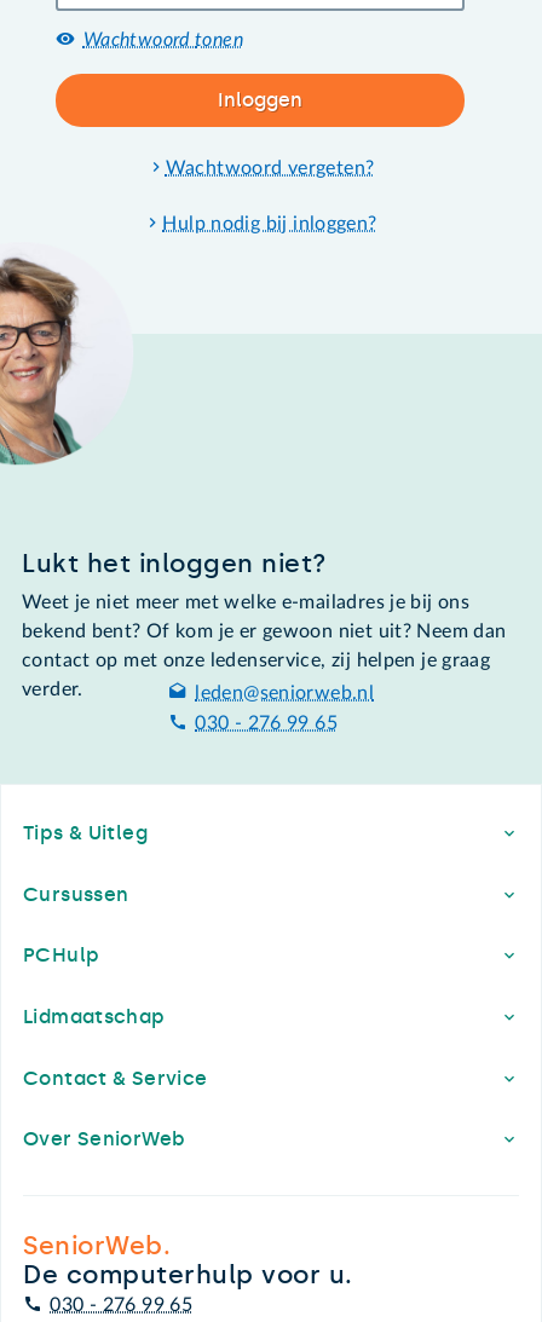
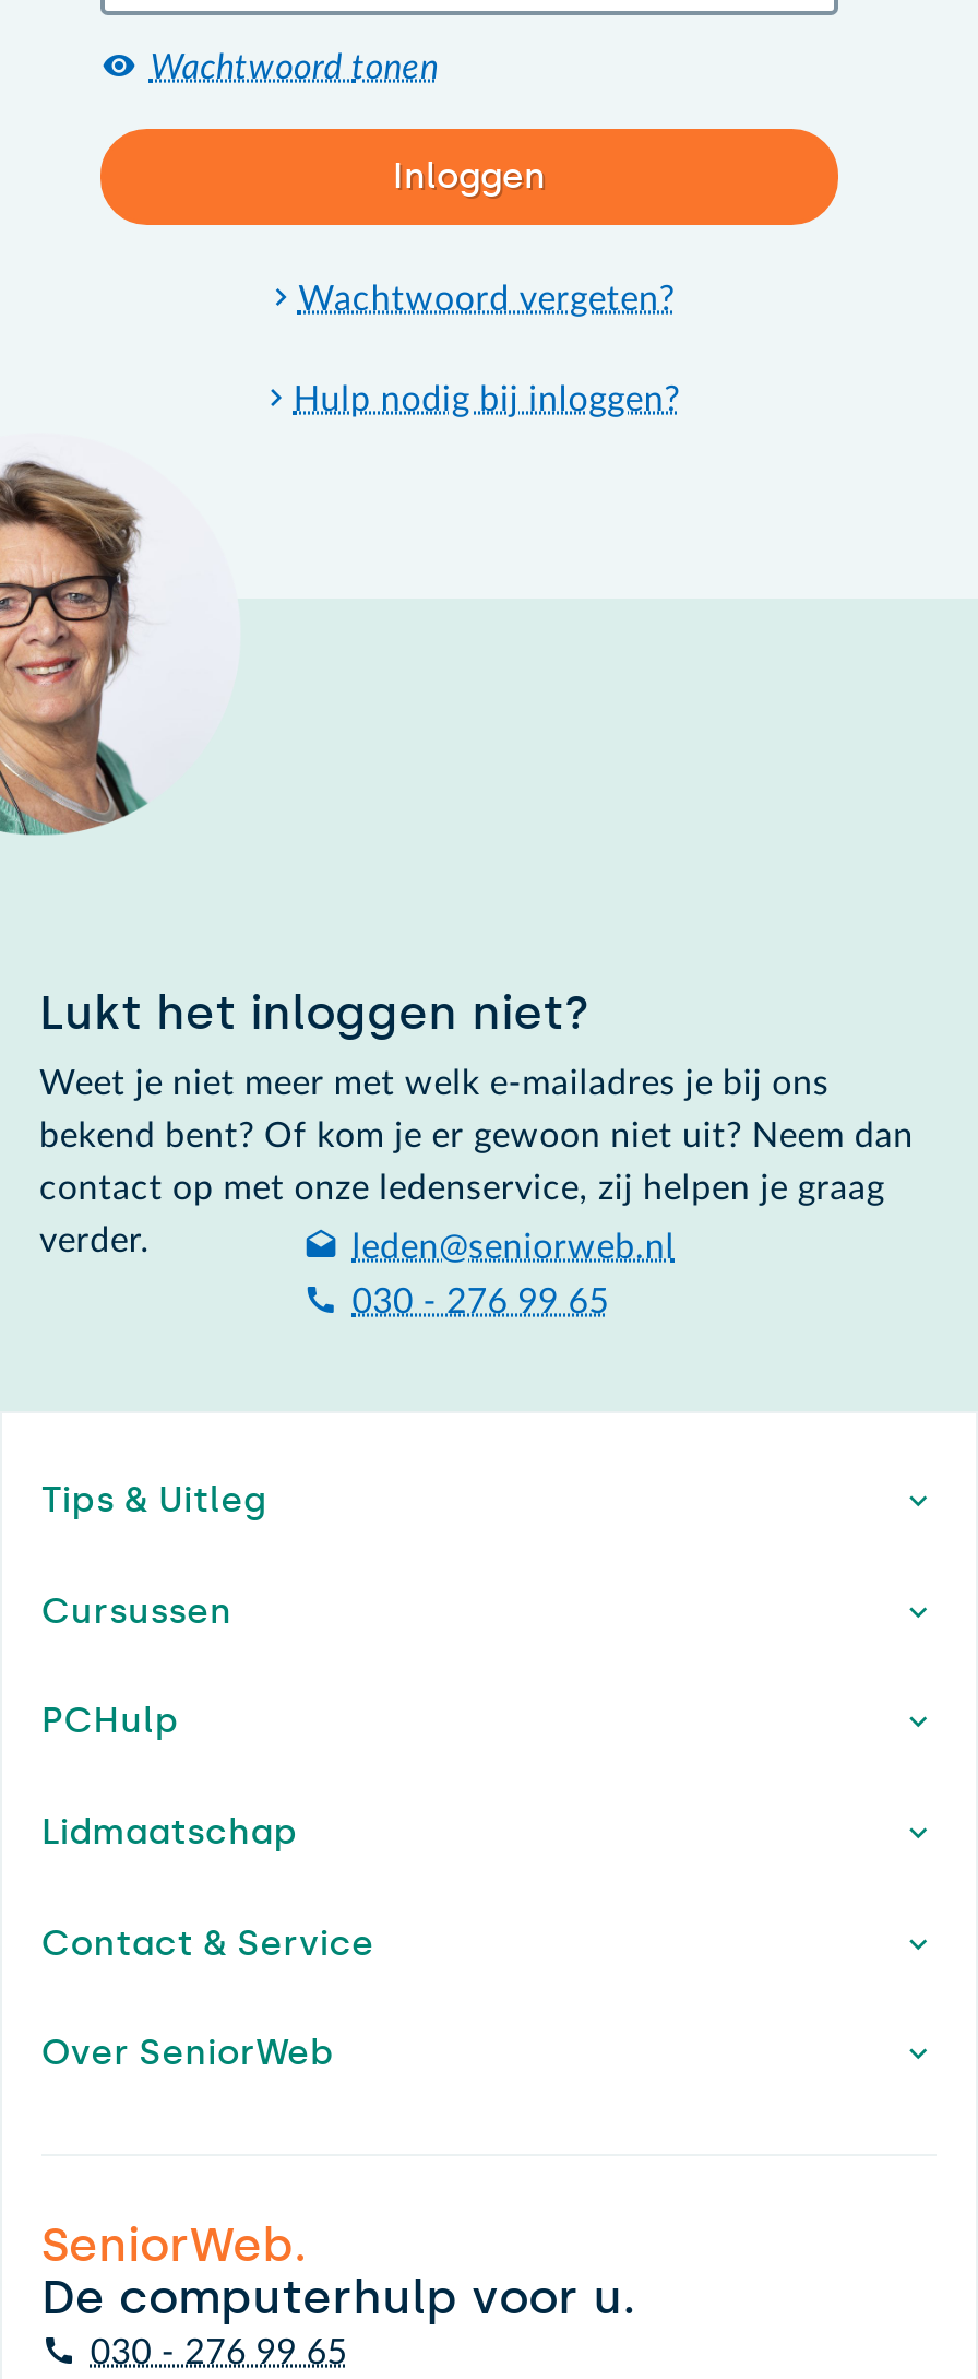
- Weet je niet meer met welke e-mailadres je bij ons
+ Weet je niet meer met welk e-mailadres je bij ons
